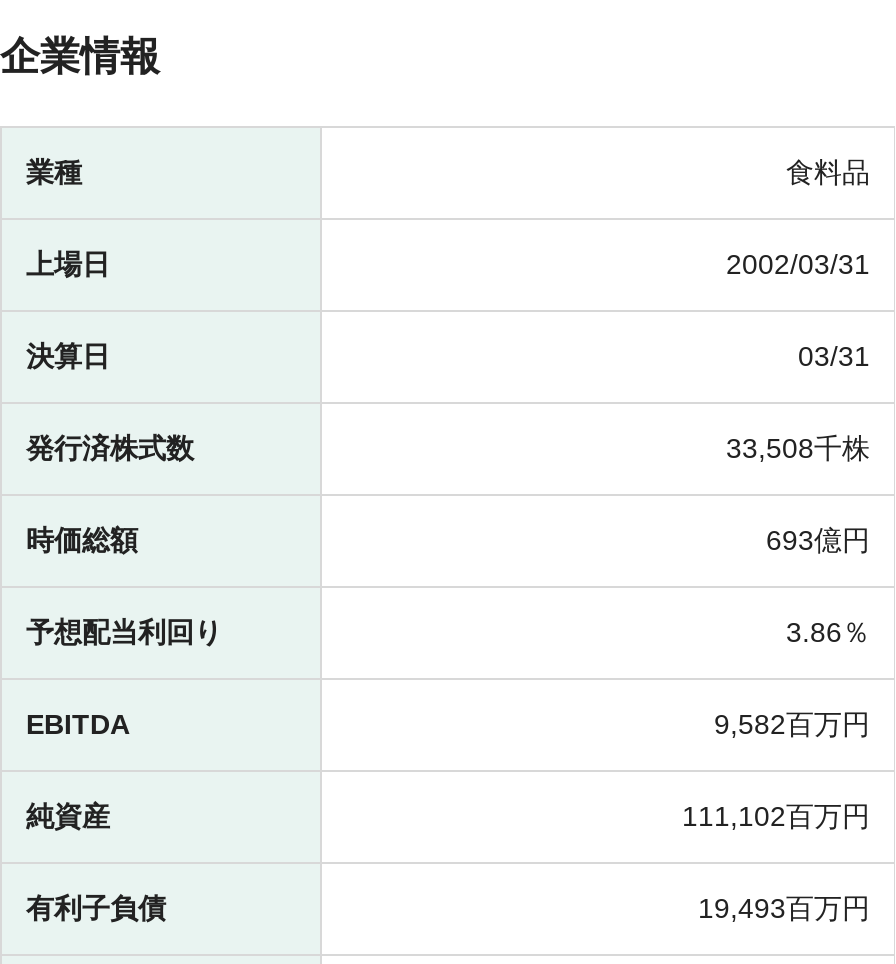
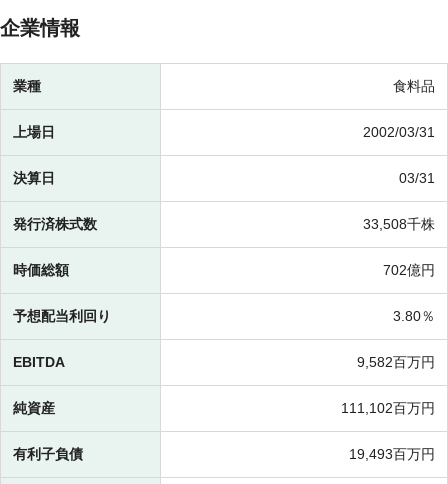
- 693億円
+ 702億円

- 3.86％
+ 3.80％
